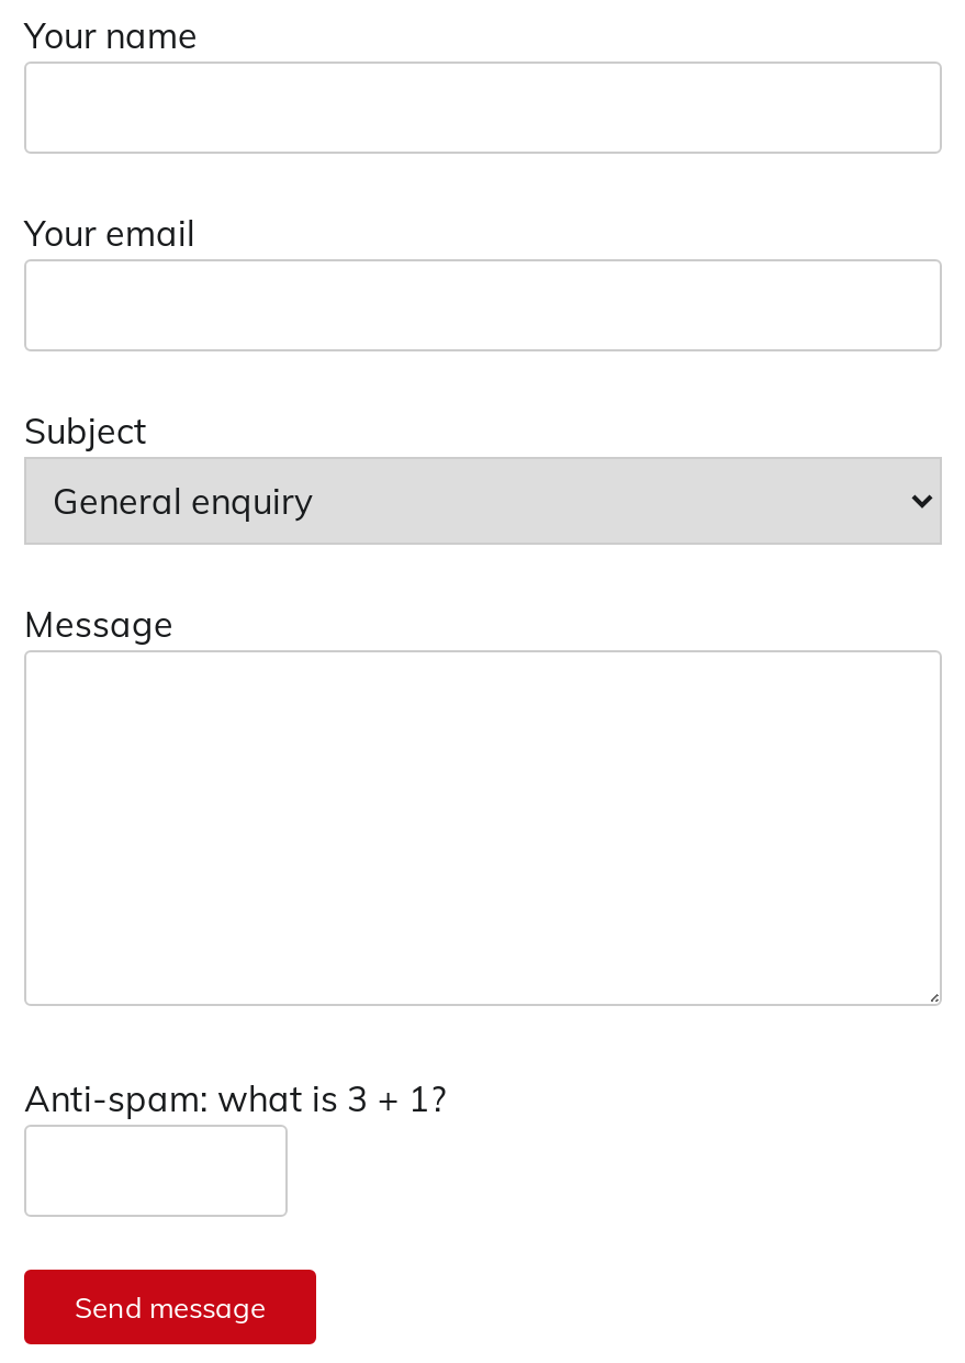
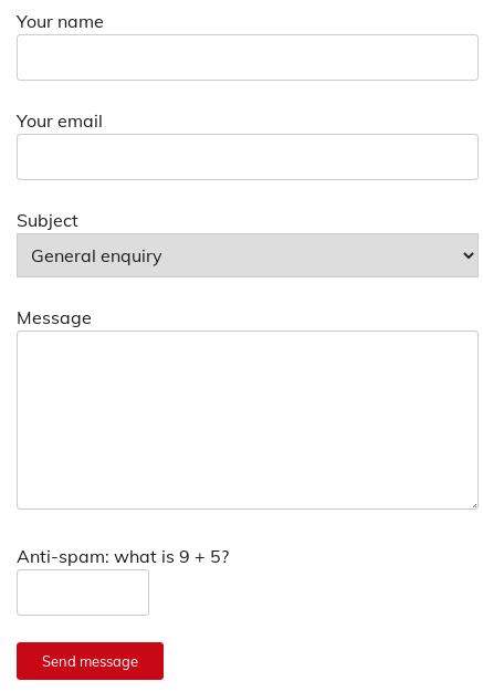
- Anti-spam: what is 3 + 1?
+ Anti-spam: what is 9 + 5?
